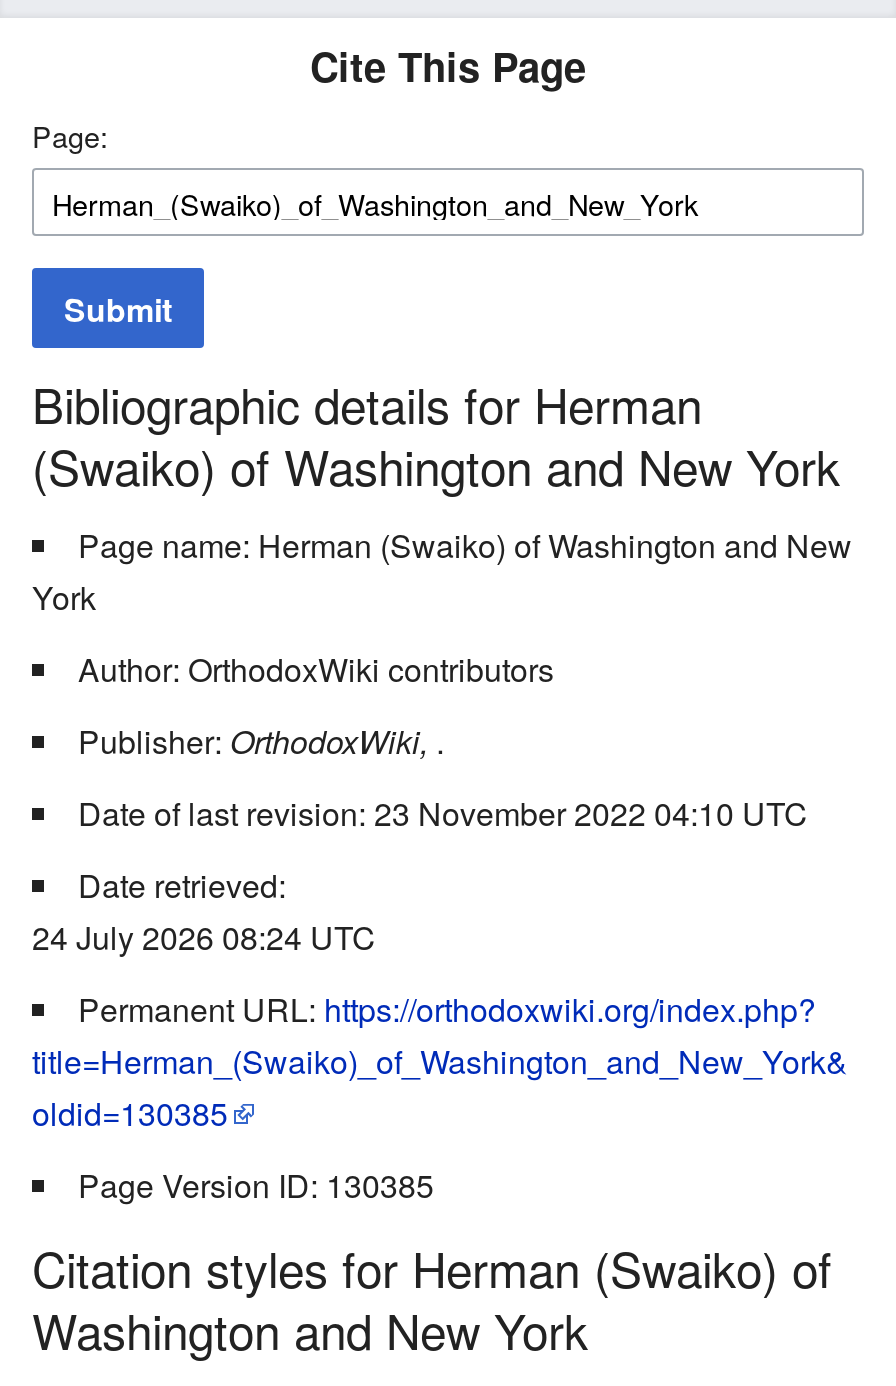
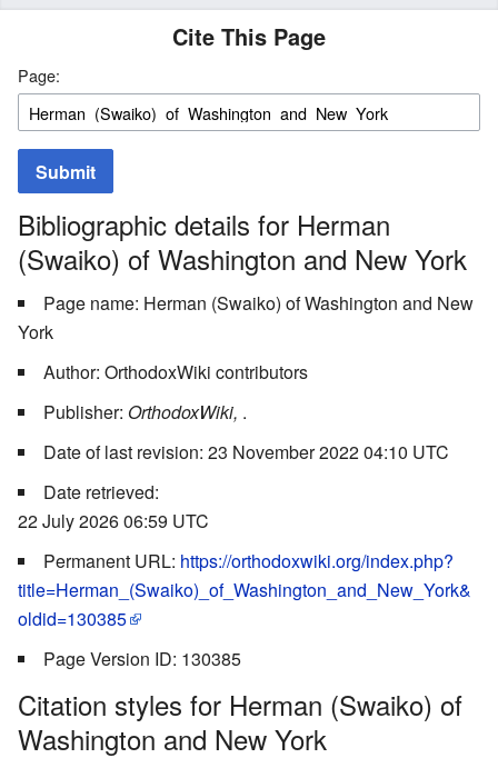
- 24 July 2026 08:24 UTC
+ 22 July 2026 06:59 UTC
